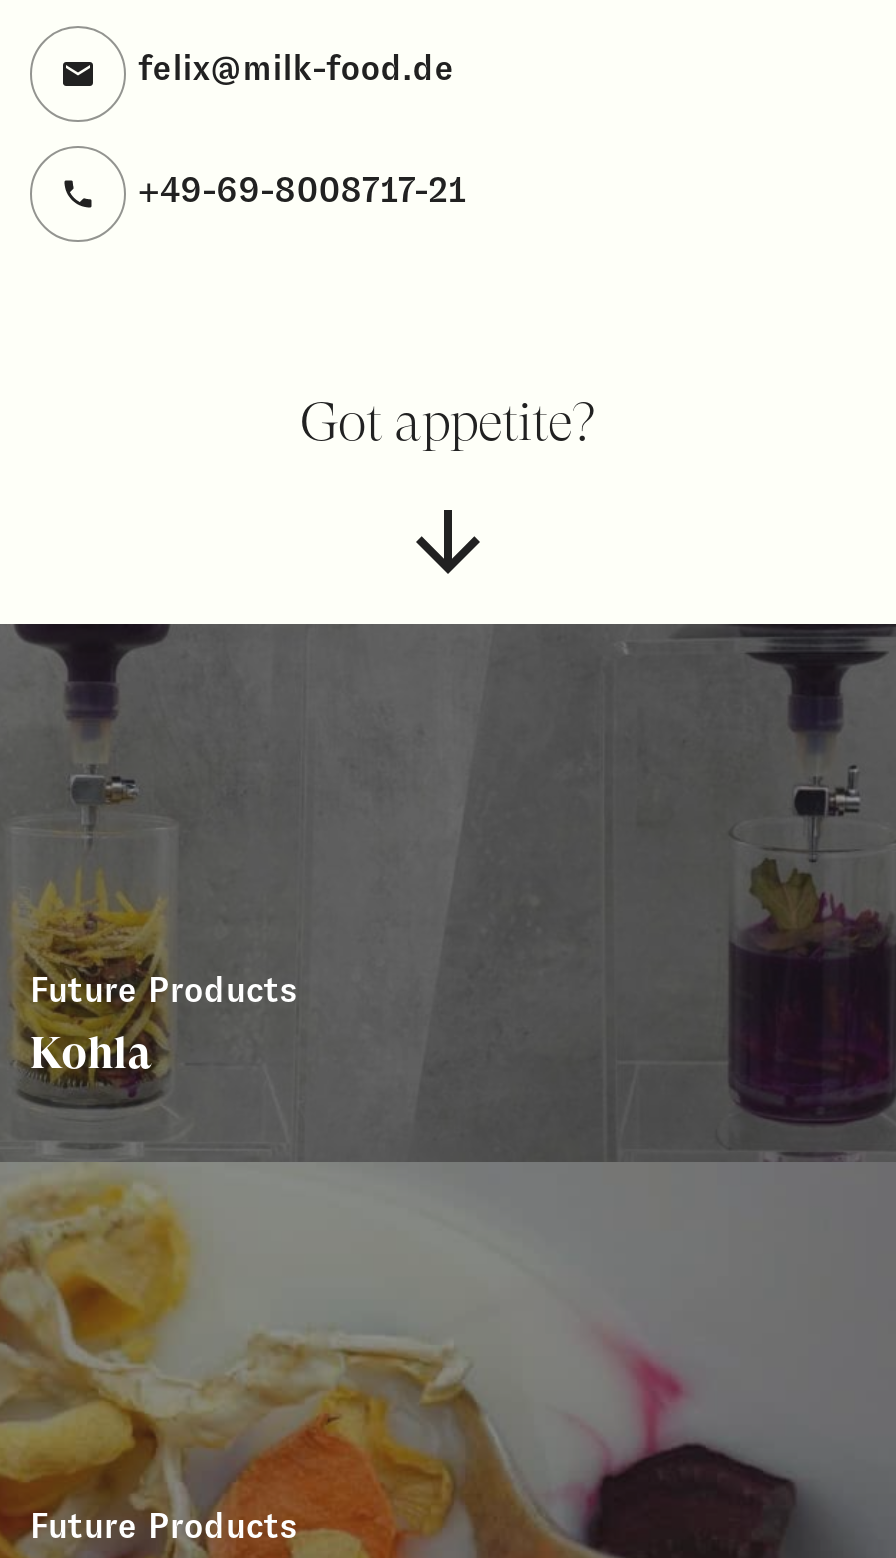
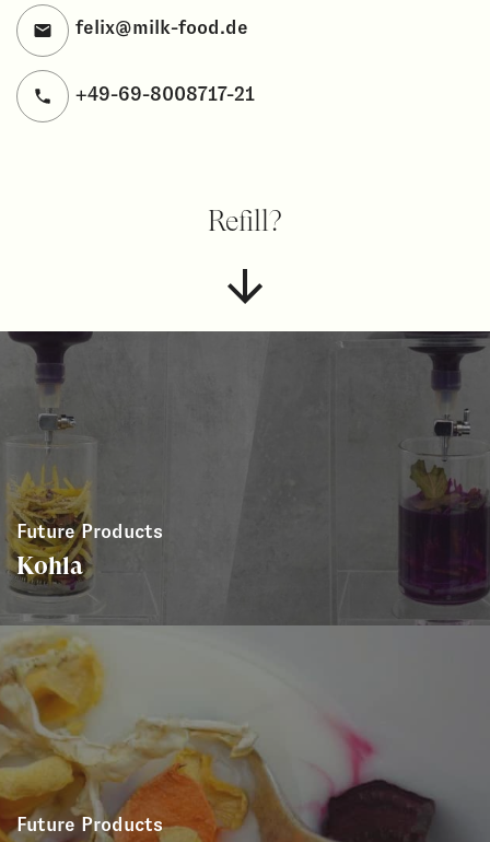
- Got appetite?
+ Refill?
